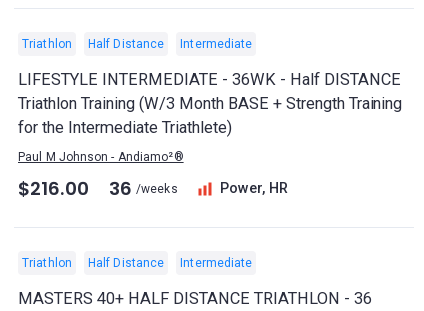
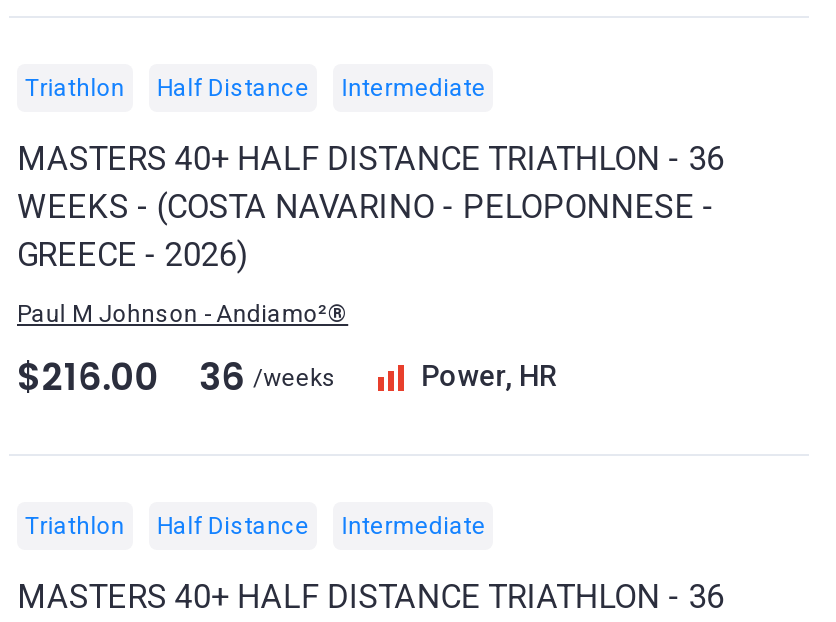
- LIFESTYLE INTERMEDIATE - 36WK - Half DISTANCE
- Triathlon Training (W/3 Month BASE + Strength Training
- for the Intermediate Triathlete)
+ MASTERS 40+ HALF DISTANCE TRIATHLON - 36
+ WEEKS - (COSTA NAVARINO - PELOPONNESE -
+ GREECE - 2026)
